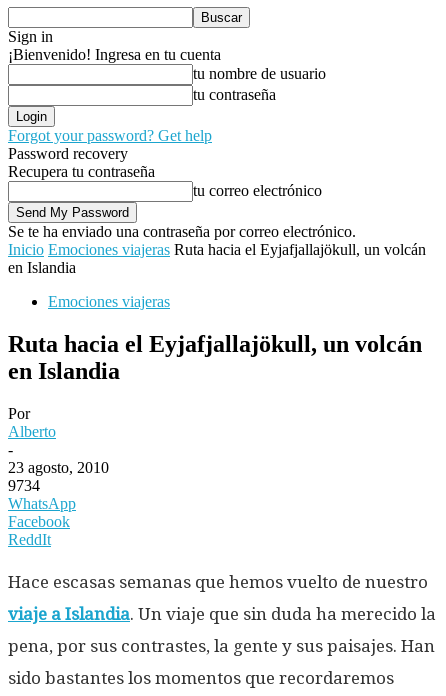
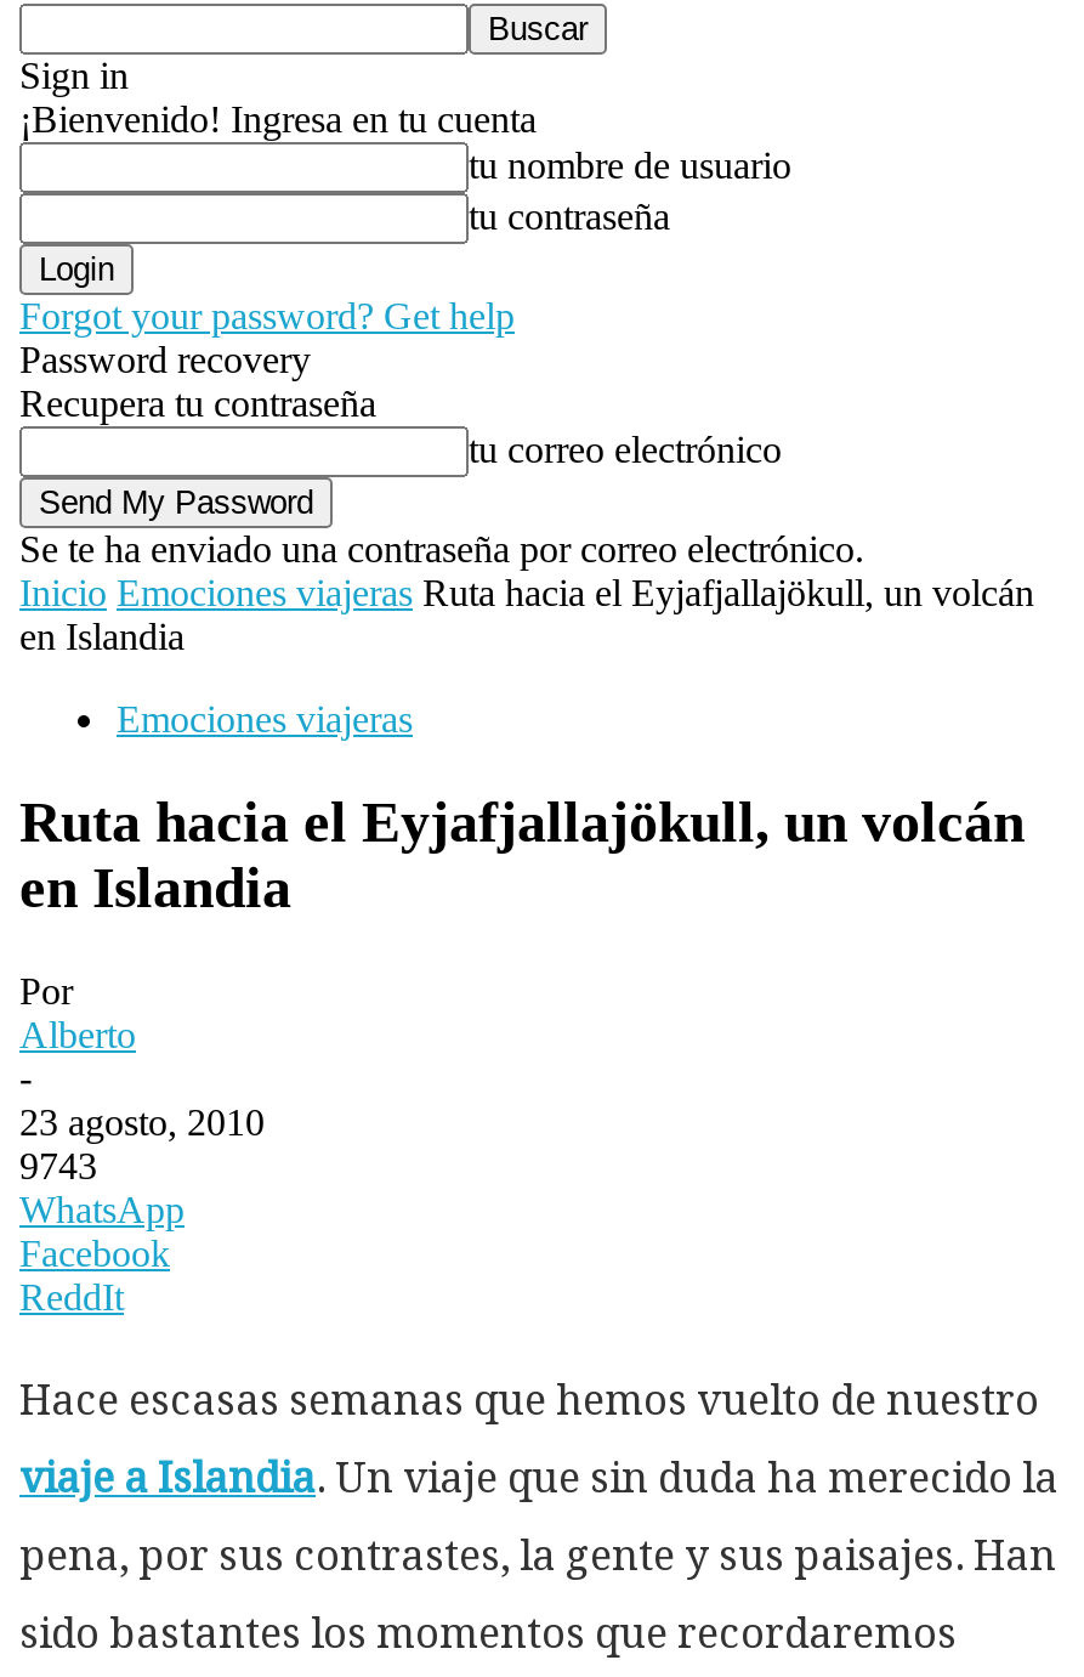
- 9734
+ 9743
